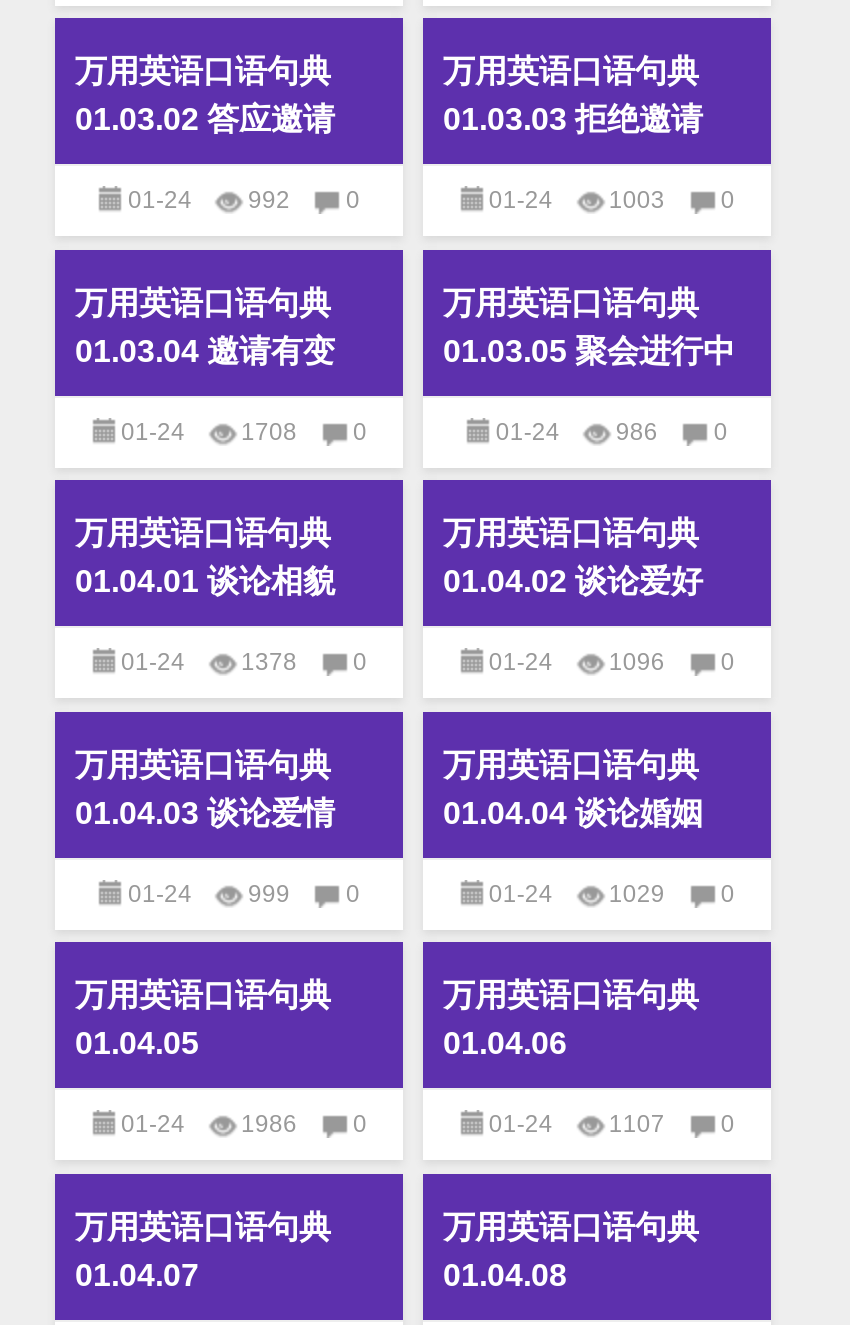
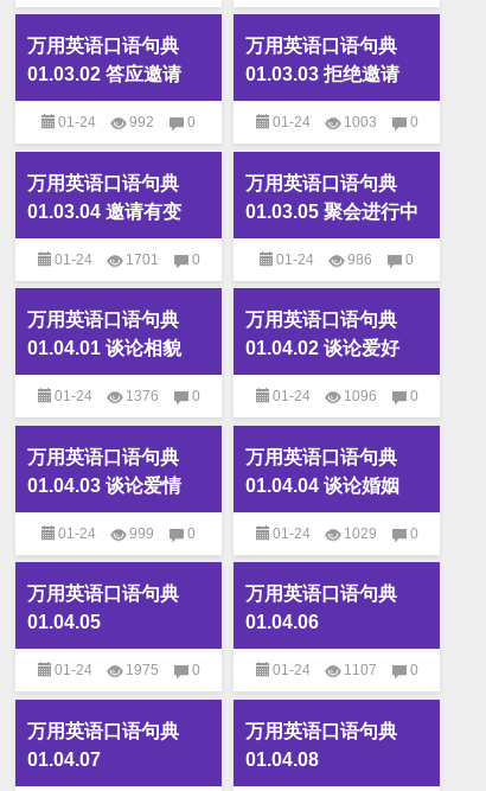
- 01-24 1708 0
+ 01-24 1701 0

- 01-24 1378 0
+ 01-24 1376 0

- 01-24 1986 0
+ 01-24 1975 0
